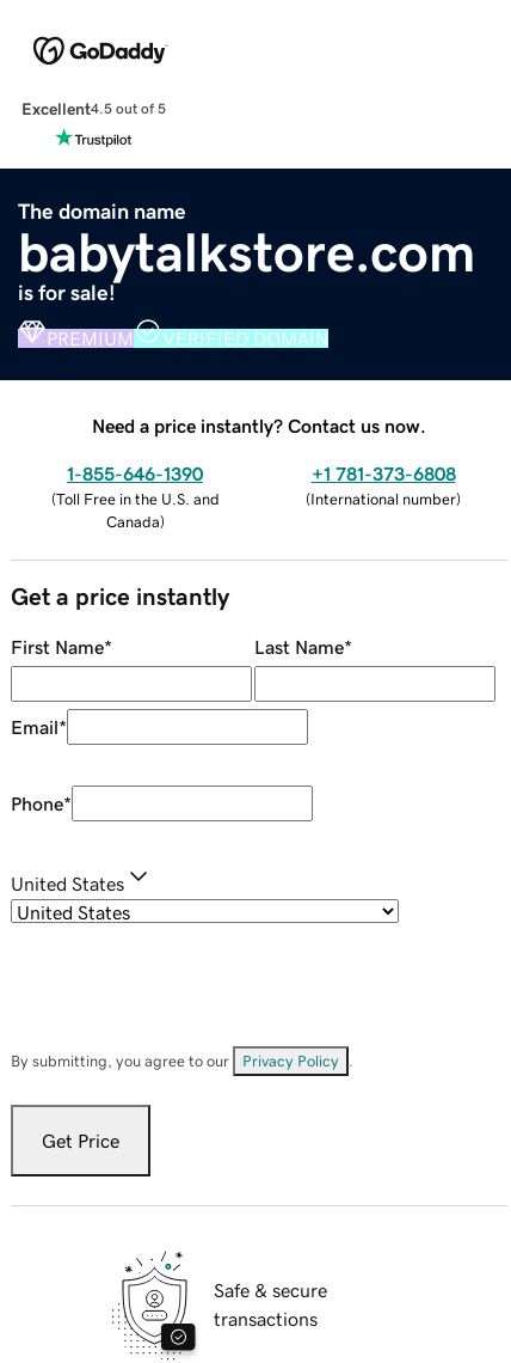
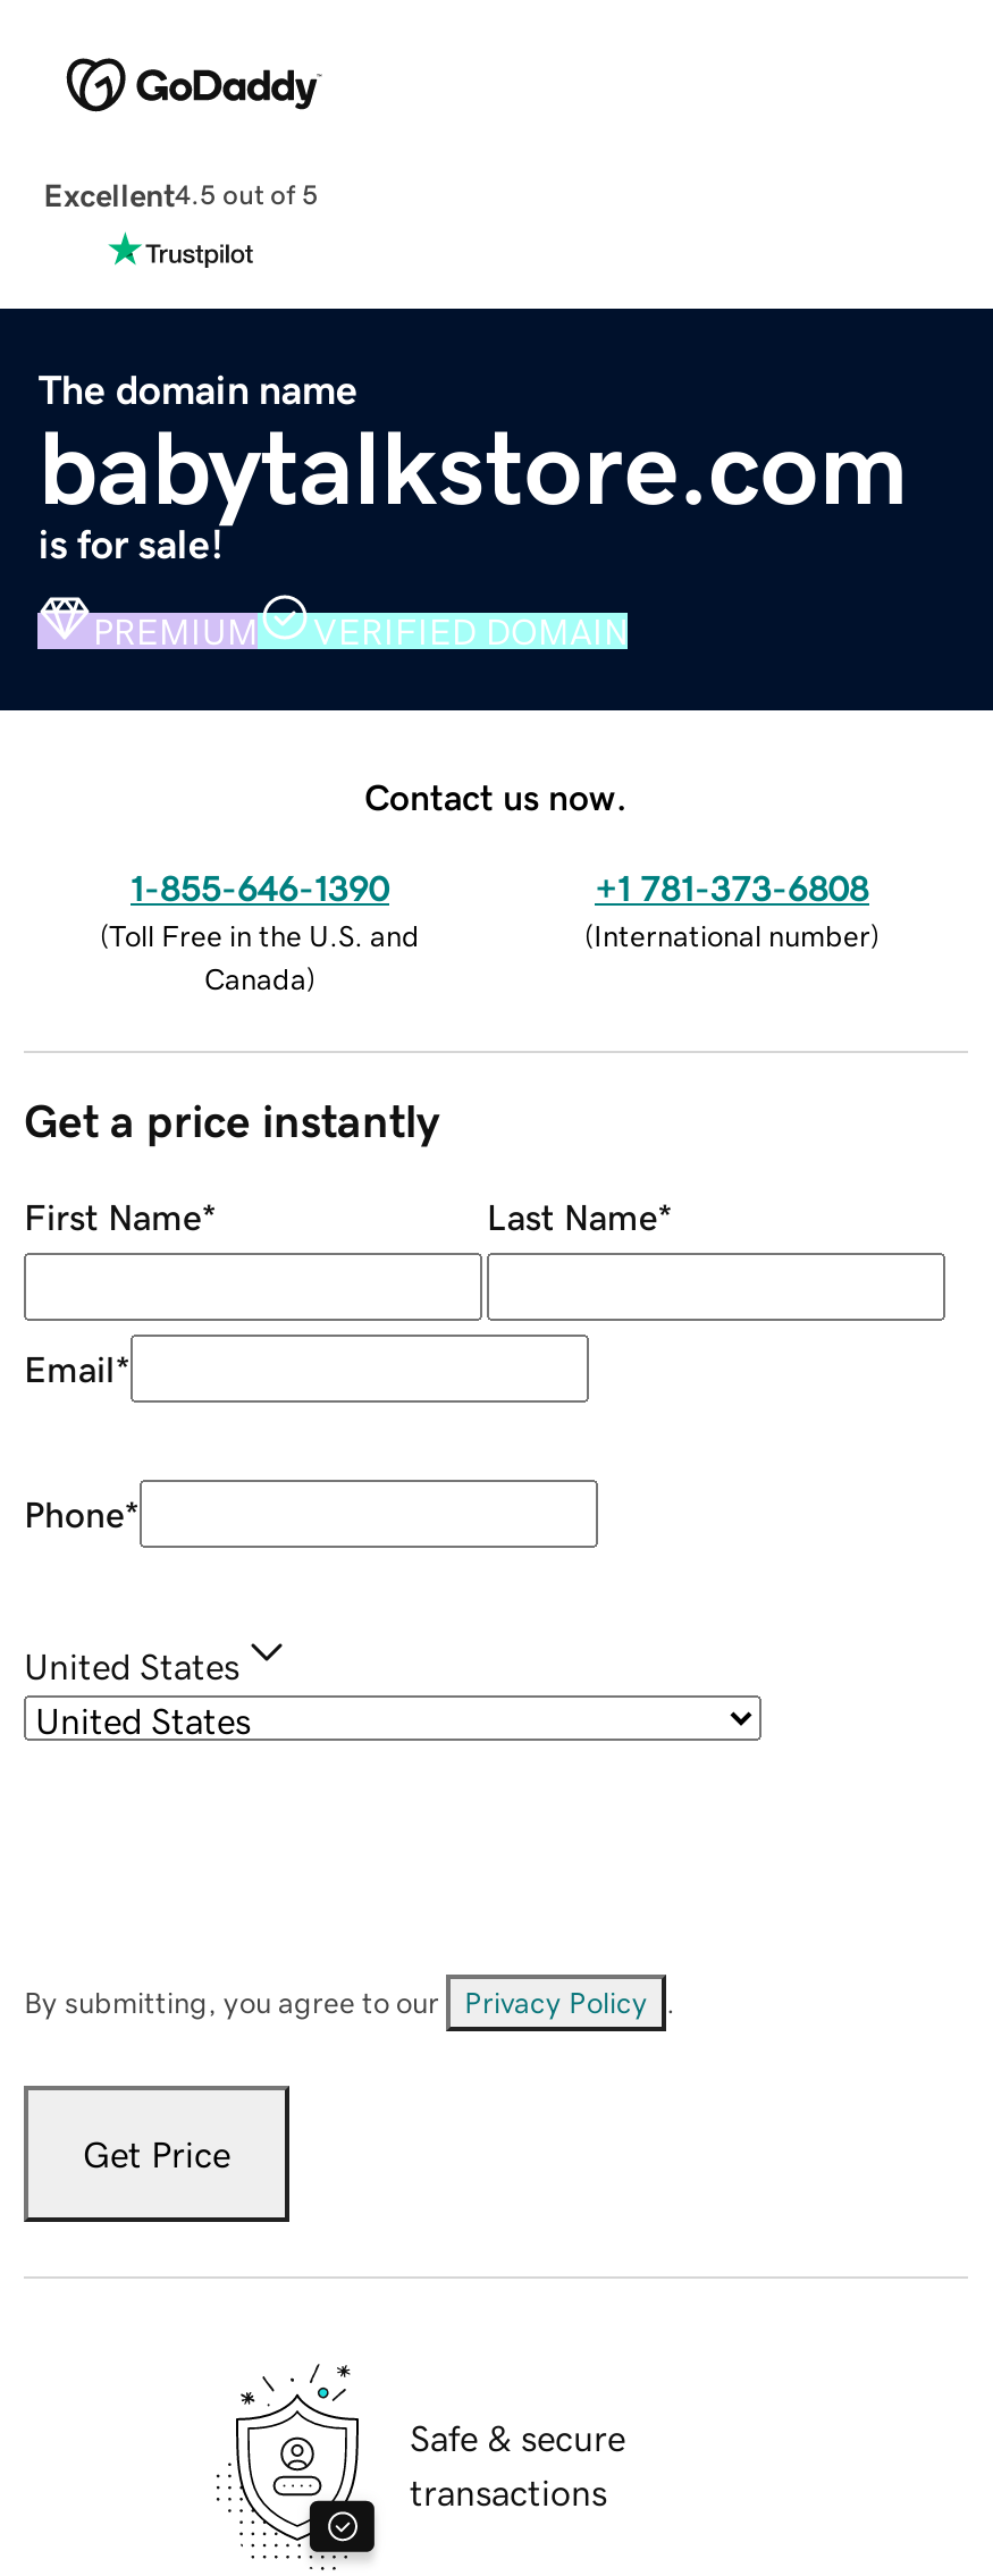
- Need a price instantly? Contact us now.
+ Contact us now.
